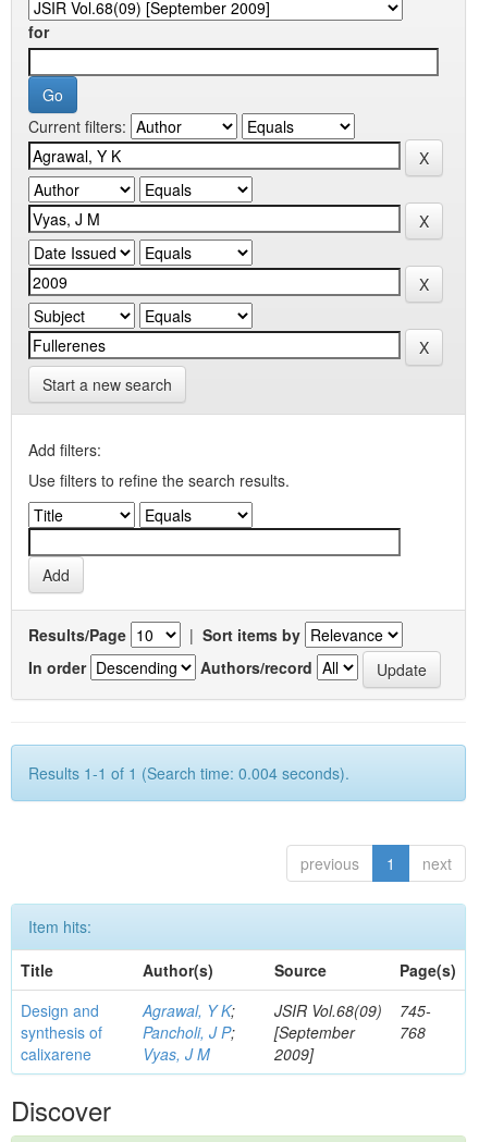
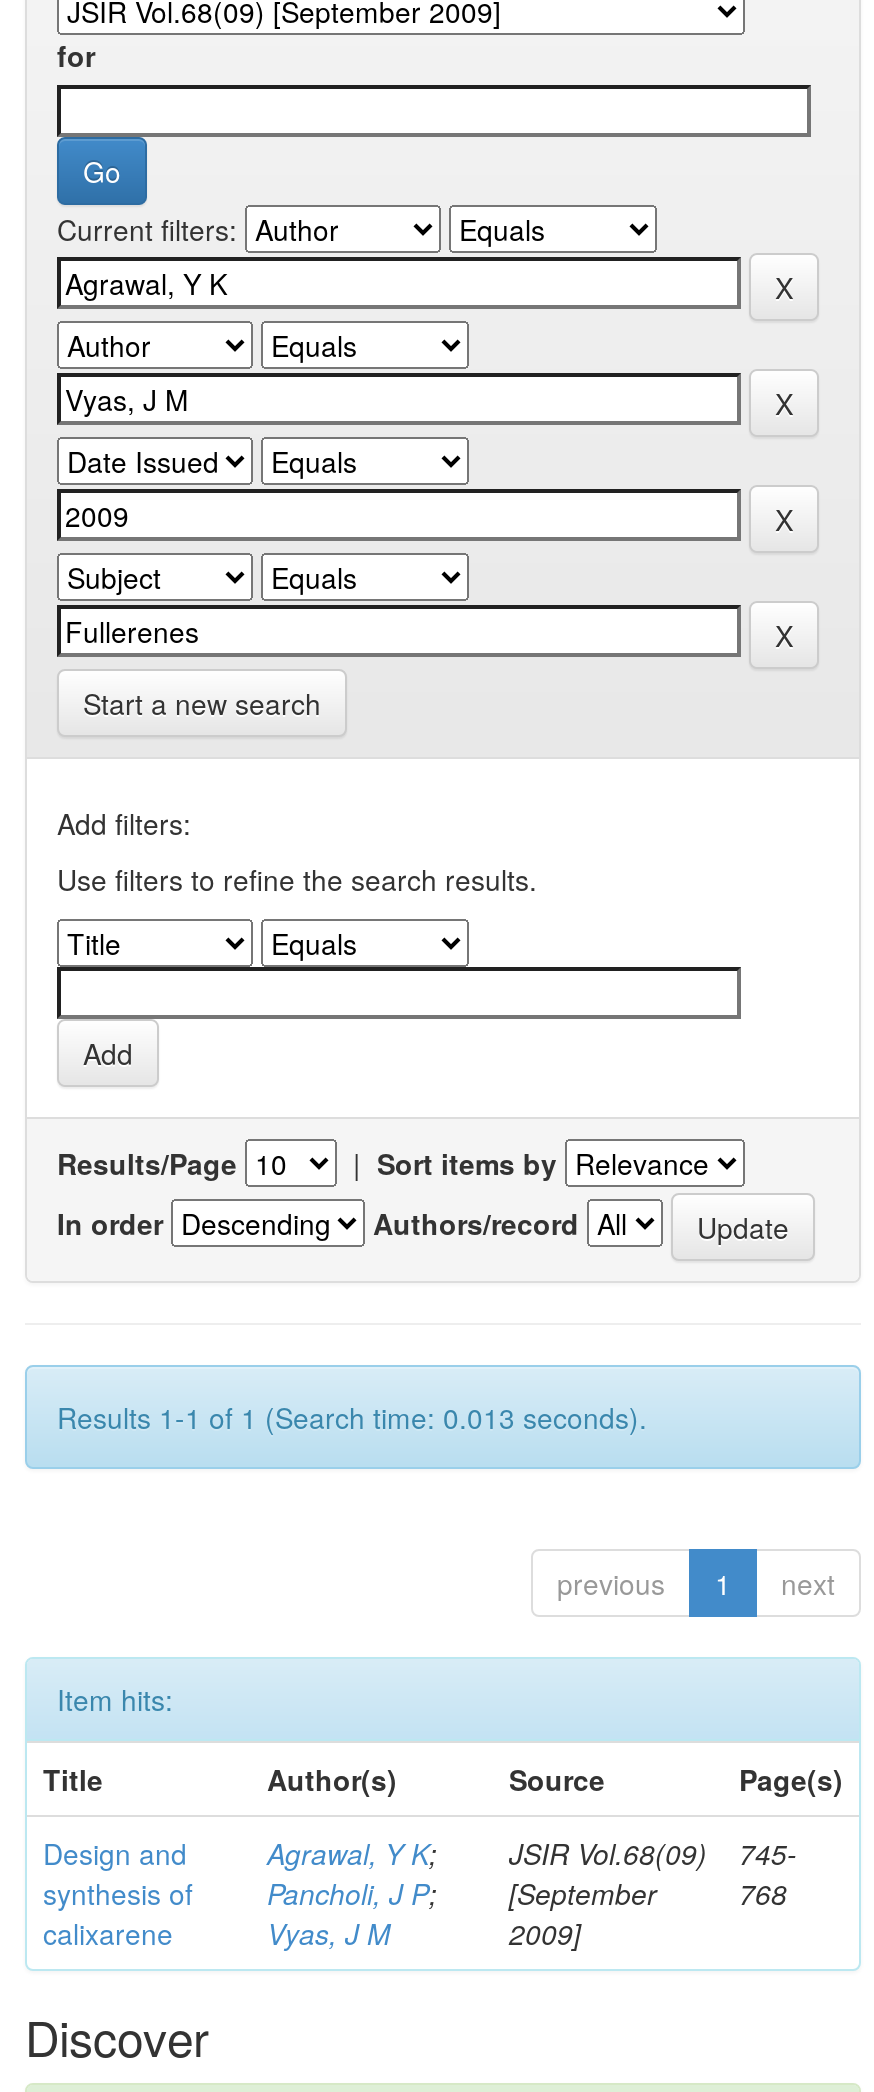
- Results 1-1 of 1 (Search time: 0.004 seconds).
+ Results 1-1 of 1 (Search time: 0.013 seconds).
